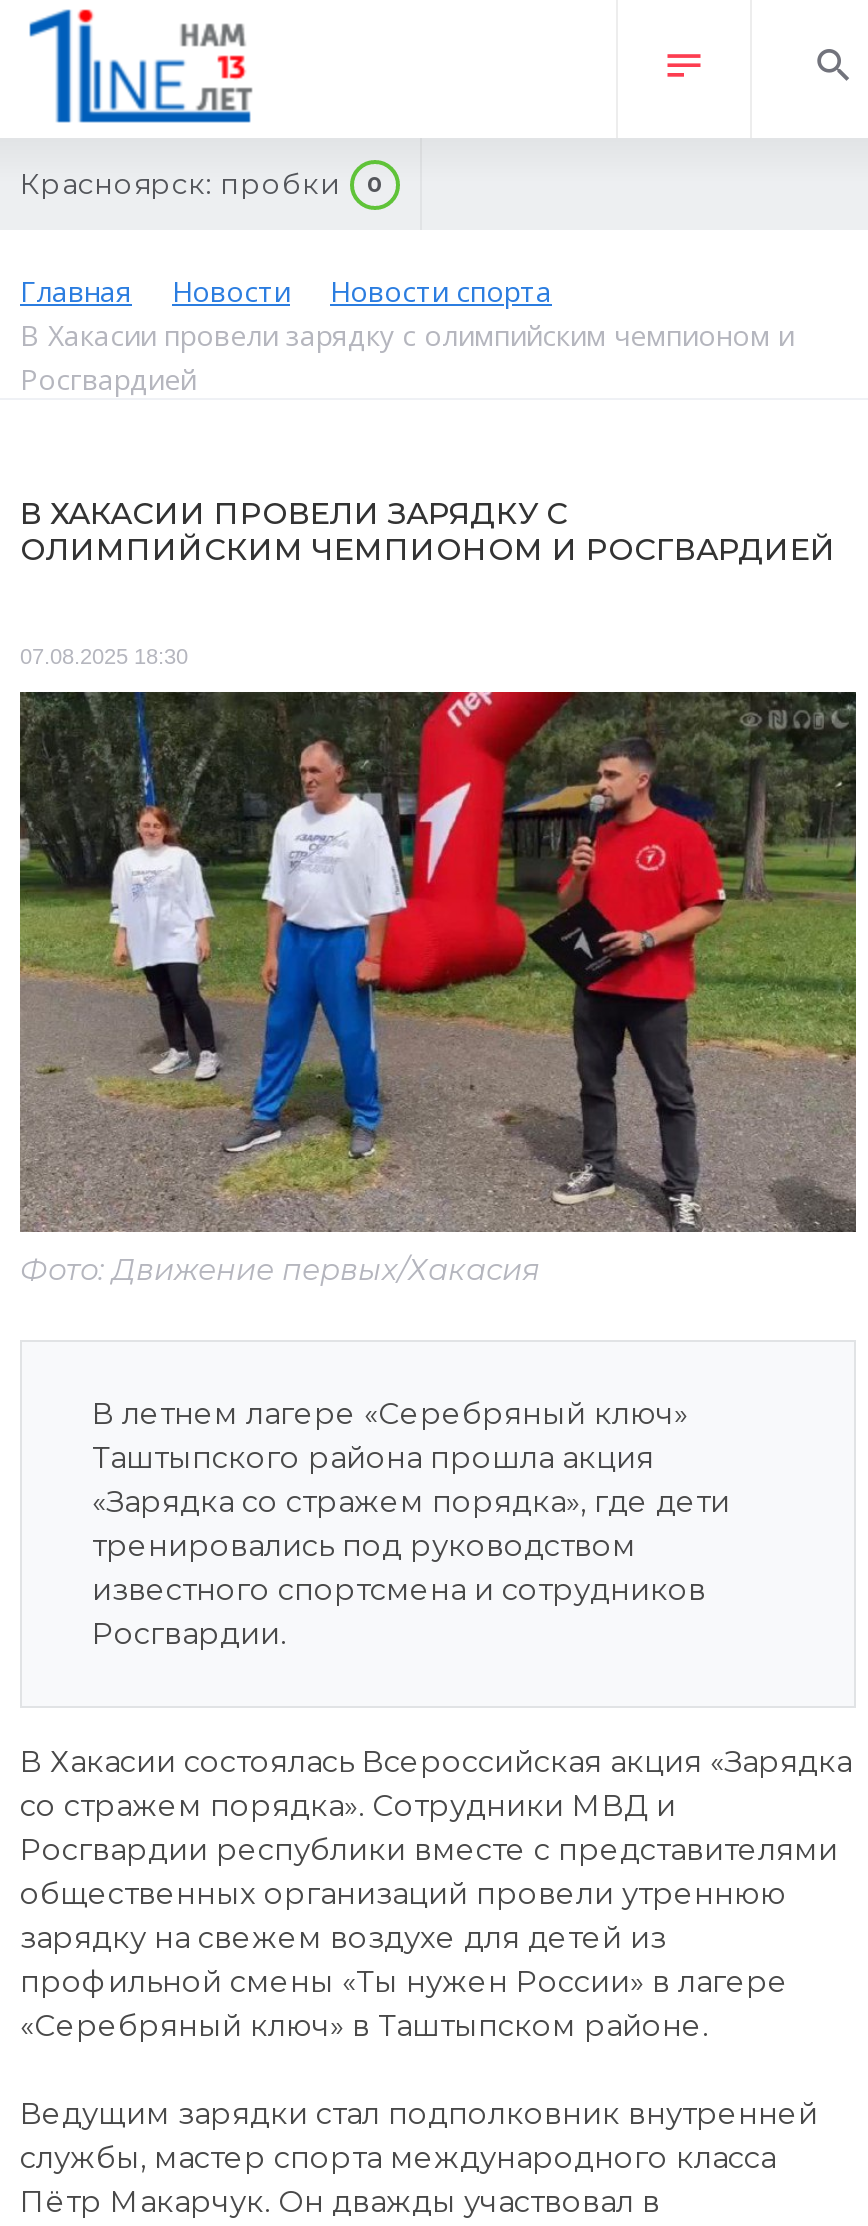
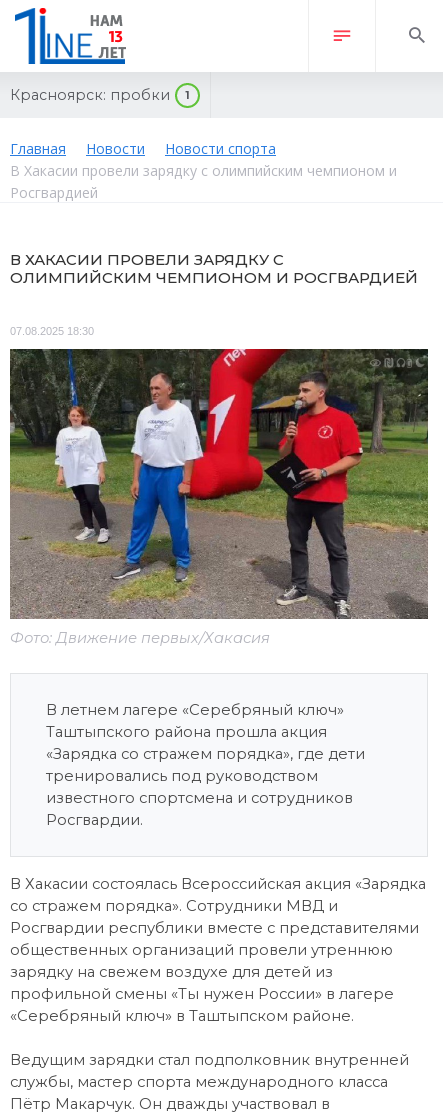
- Красноярск: пробки 0
+ Красноярск: пробки 1
